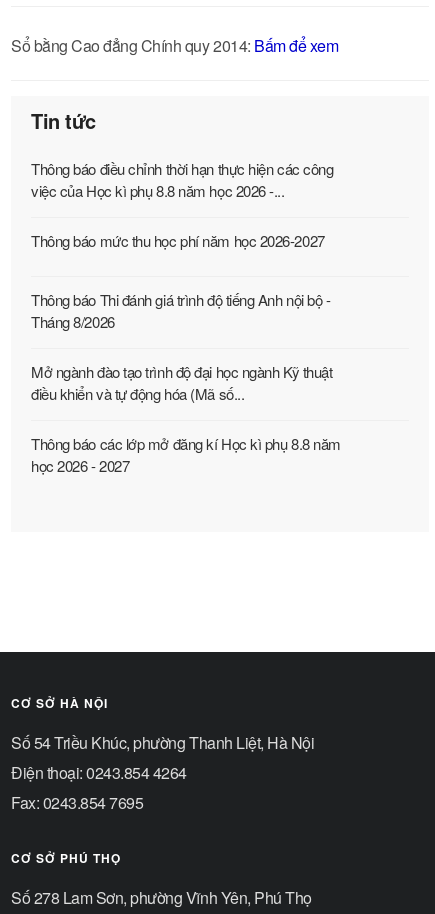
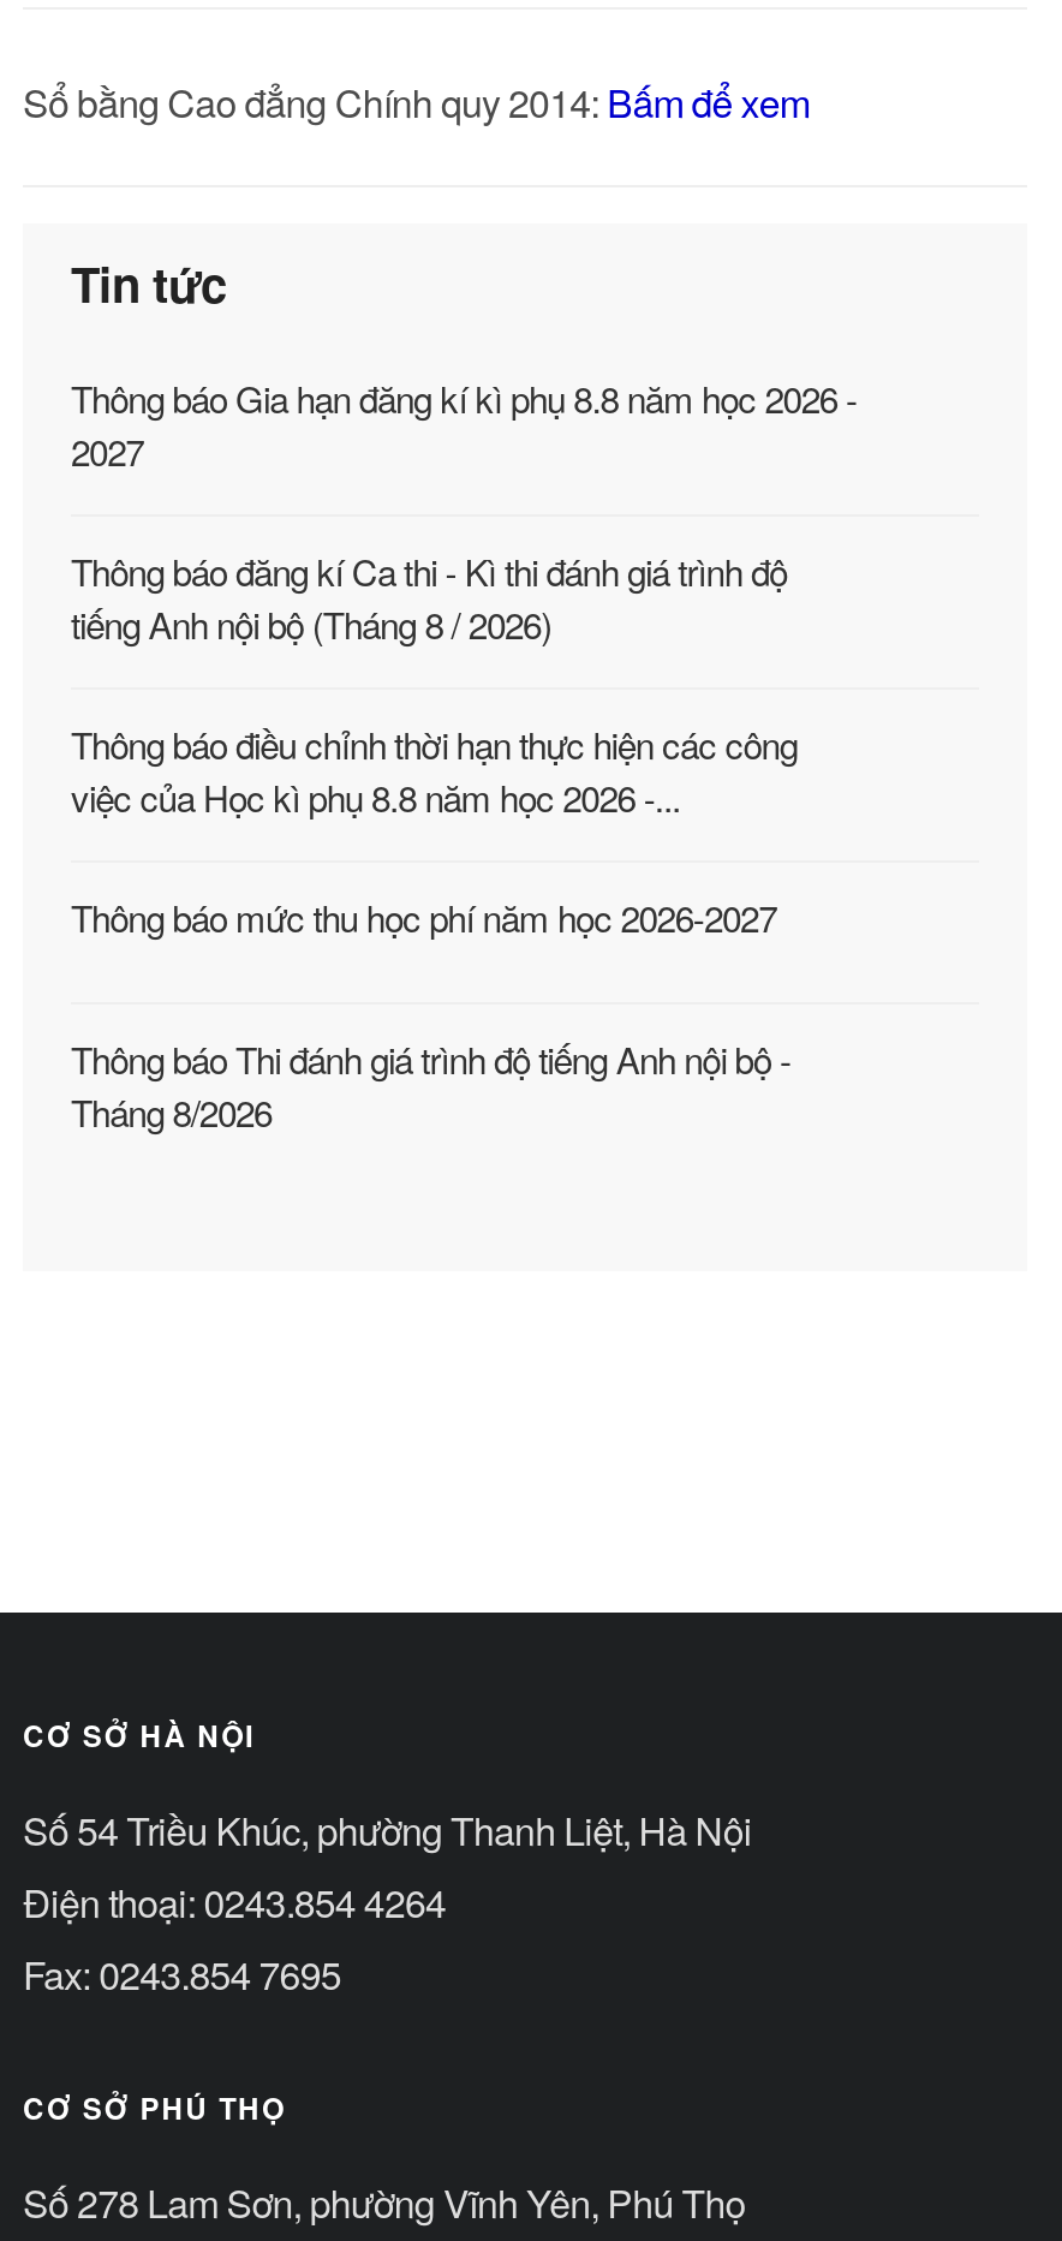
+ Thông báo Gia hạn đăng kí kì phụ 8.8 năm học 2026 -
+ 2027
+ Thông báo đăng kí Ca thi - Kì thi đánh giá trình độ
+ tiếng Anh nội bộ (Tháng 8 / 2026)

moved down: Thông báo điều chỉnh thời hạn thực hiện các công | việc của Học kì phụ 8.8 năm học 2026 -... | Thông báo mức thu học phí năm học 2026-2027 | Thông báo Thi đánh giá trình độ tiếng Anh nội bộ - | Tháng 8/2026

- Mở ngành đào tạo trình độ đại học ngành Kỹ thuật
- điều khiển và tự động hóa (Mã số...
- Thông báo các lớp mở đăng kí Học kì phụ 8.8 năm
- học 2026 - 2027
